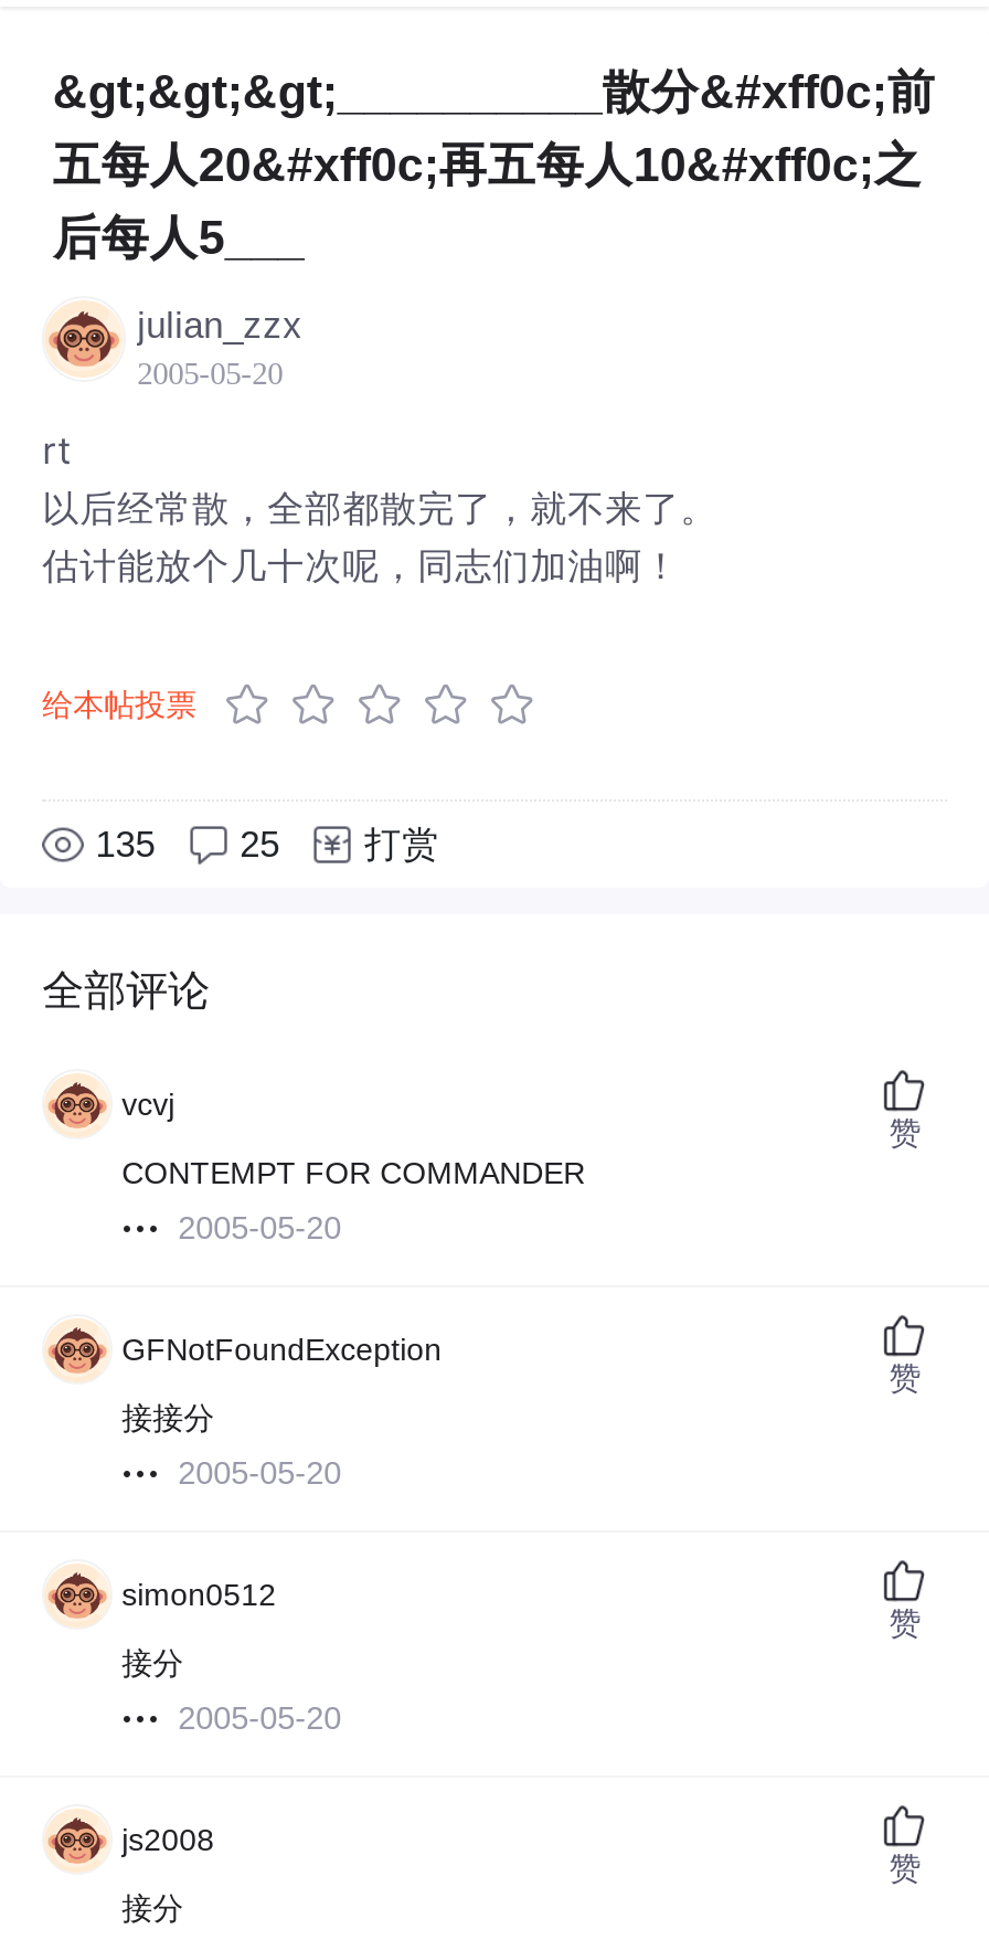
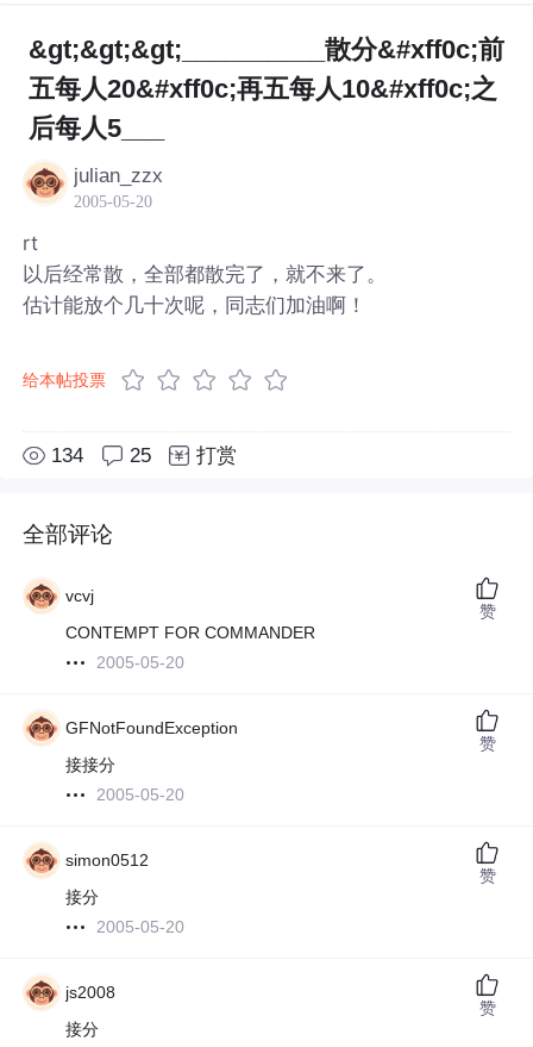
- 135
+ 134
